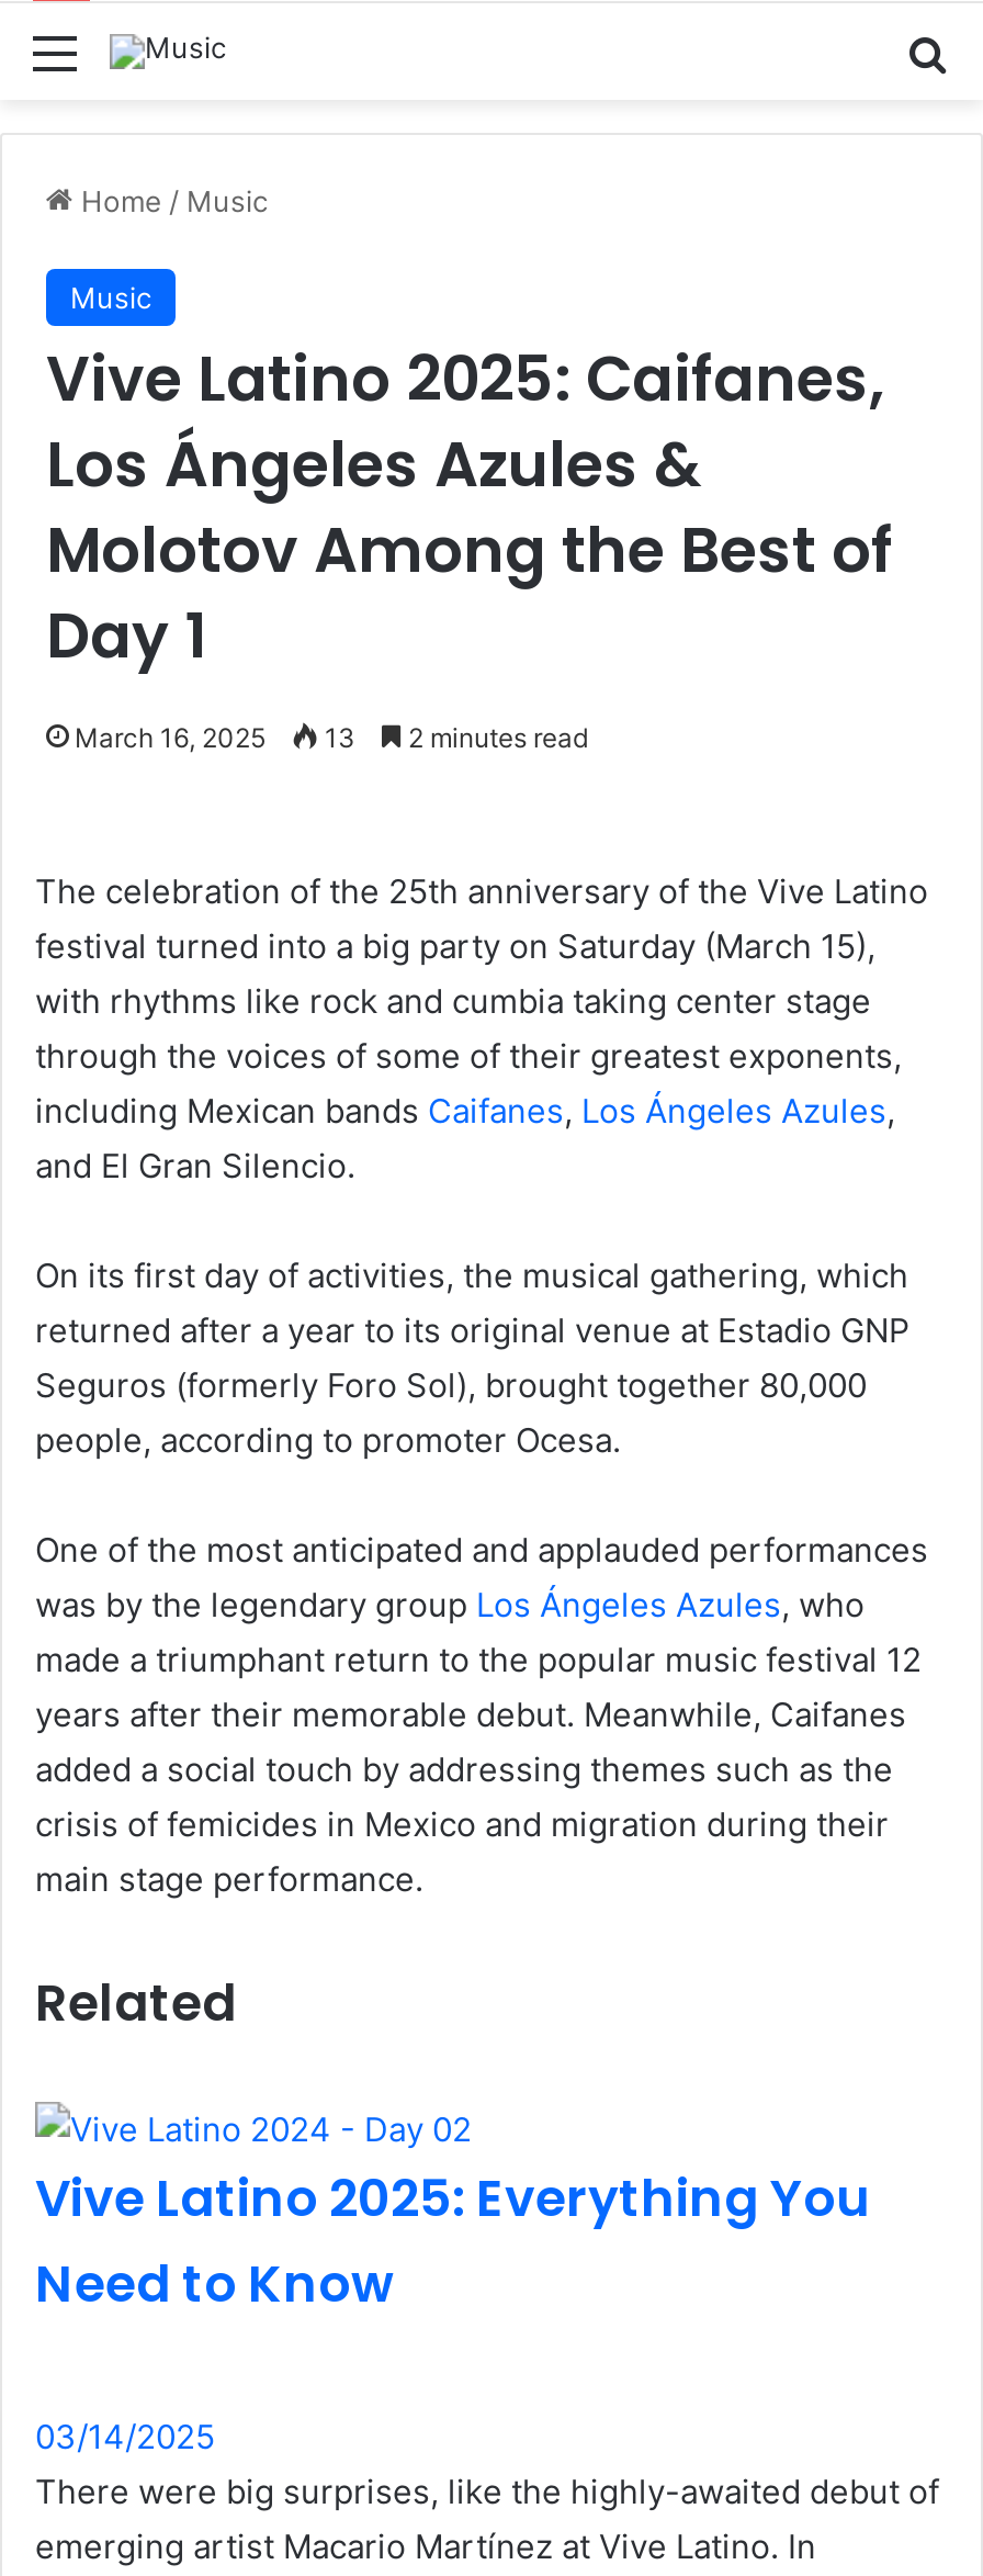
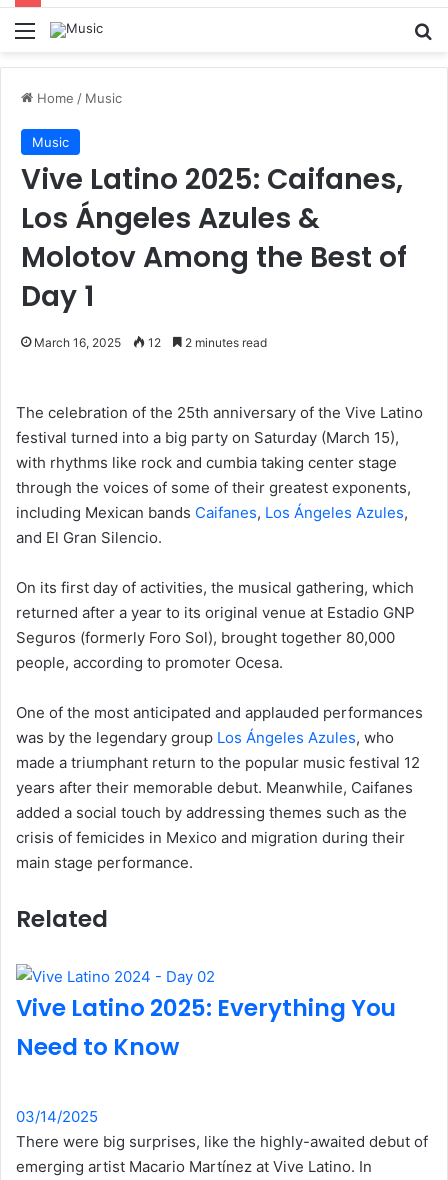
- March 16, 2025 13 2 minutes read
+ March 16, 2025 12 2 minutes read
